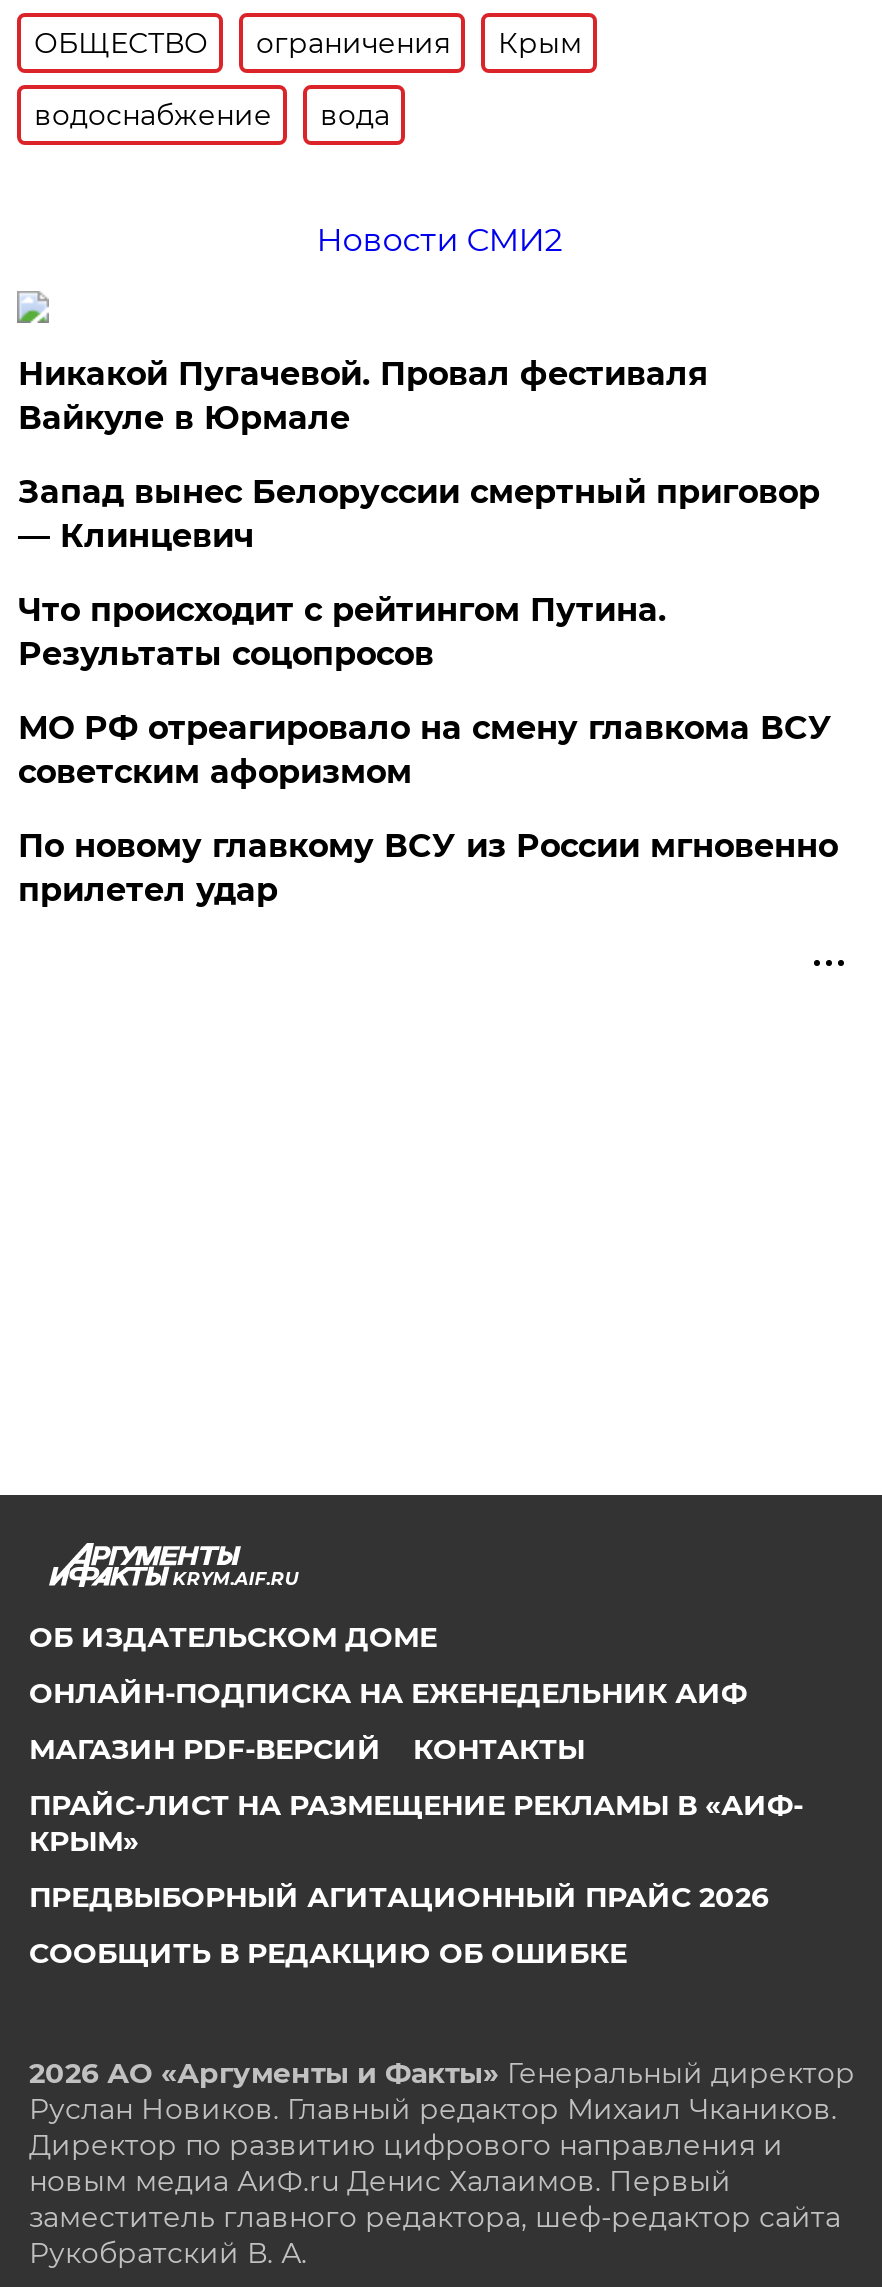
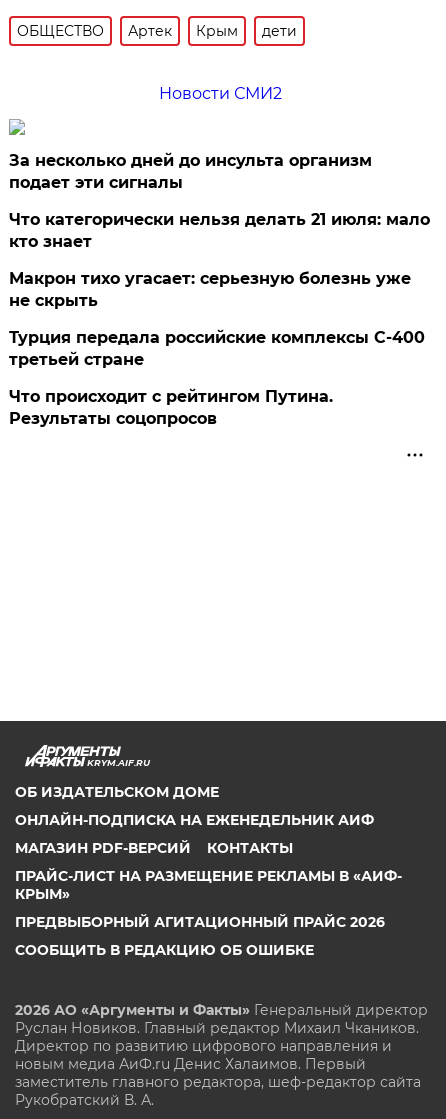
- ограничения
+ Артек

- водоснабжение
- вода
+ дети

- Никакой Пугачевой. Провал фестиваля
- Вайкуле в Юрмале
- Запад вынес Белоруссии смертный приговор
- — Клинцевич
+ За несколько дней до инсульта организм
+ подает эти сигналы
+ Что категорически нельзя делать 21 июля: мало
+ кто знает
+ Макрон тихо угасает: серьезную болезнь уже
+ не скрыть
+ Турция передала российские комплексы С-400
+ третьей стране

moved down: Что происходит с рейтингом Путина. | Результаты соцопросов

- МО РФ отреагировало на смену главкома ВСУ
- советским афоризмом
- По новому главкому ВСУ из России мгновенно
- прилетел удар
